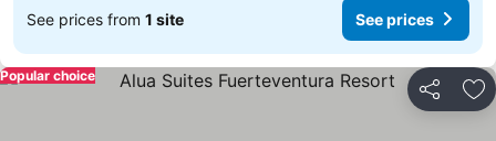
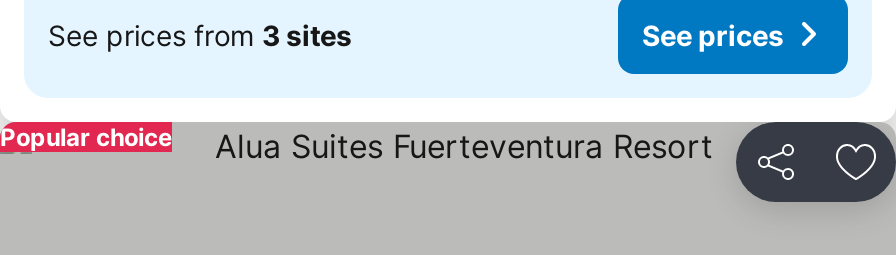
- See prices from 1 site
+ See prices from 3 sites
